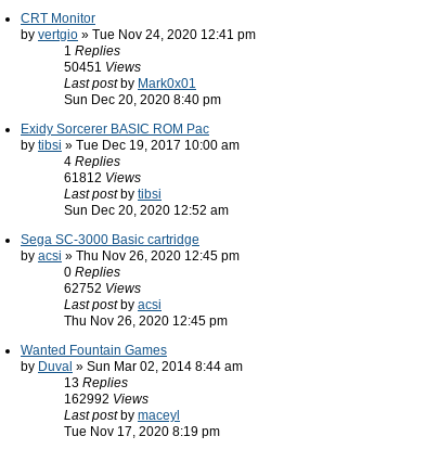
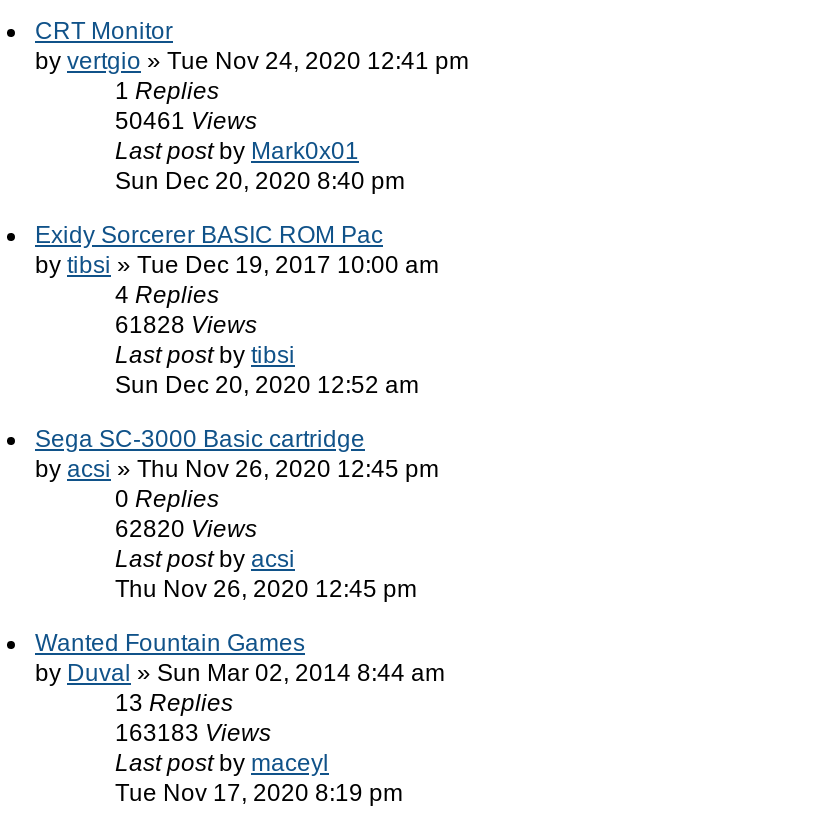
- 50451 Views
+ 50461 Views

- 61812 Views
+ 61828 Views

- 62752 Views
+ 62820 Views

- 162992 Views
+ 163183 Views
